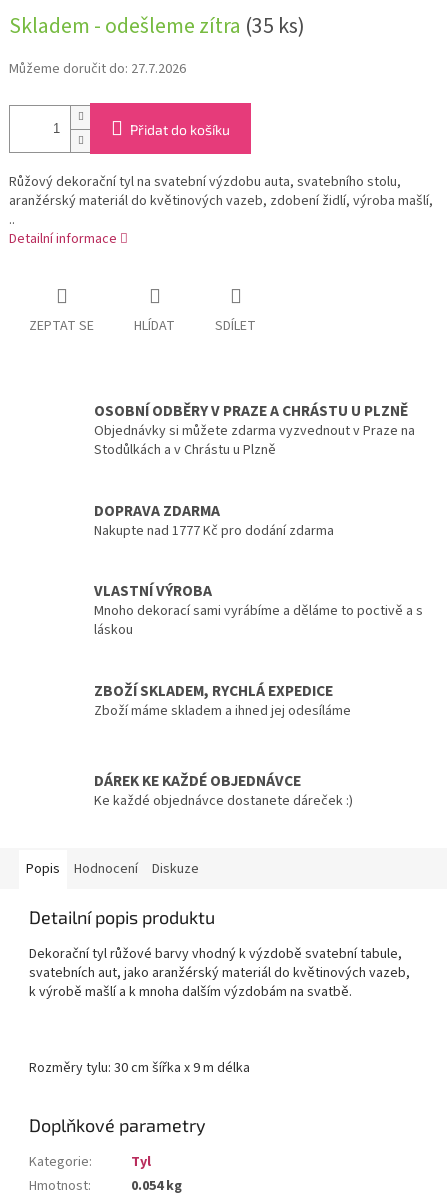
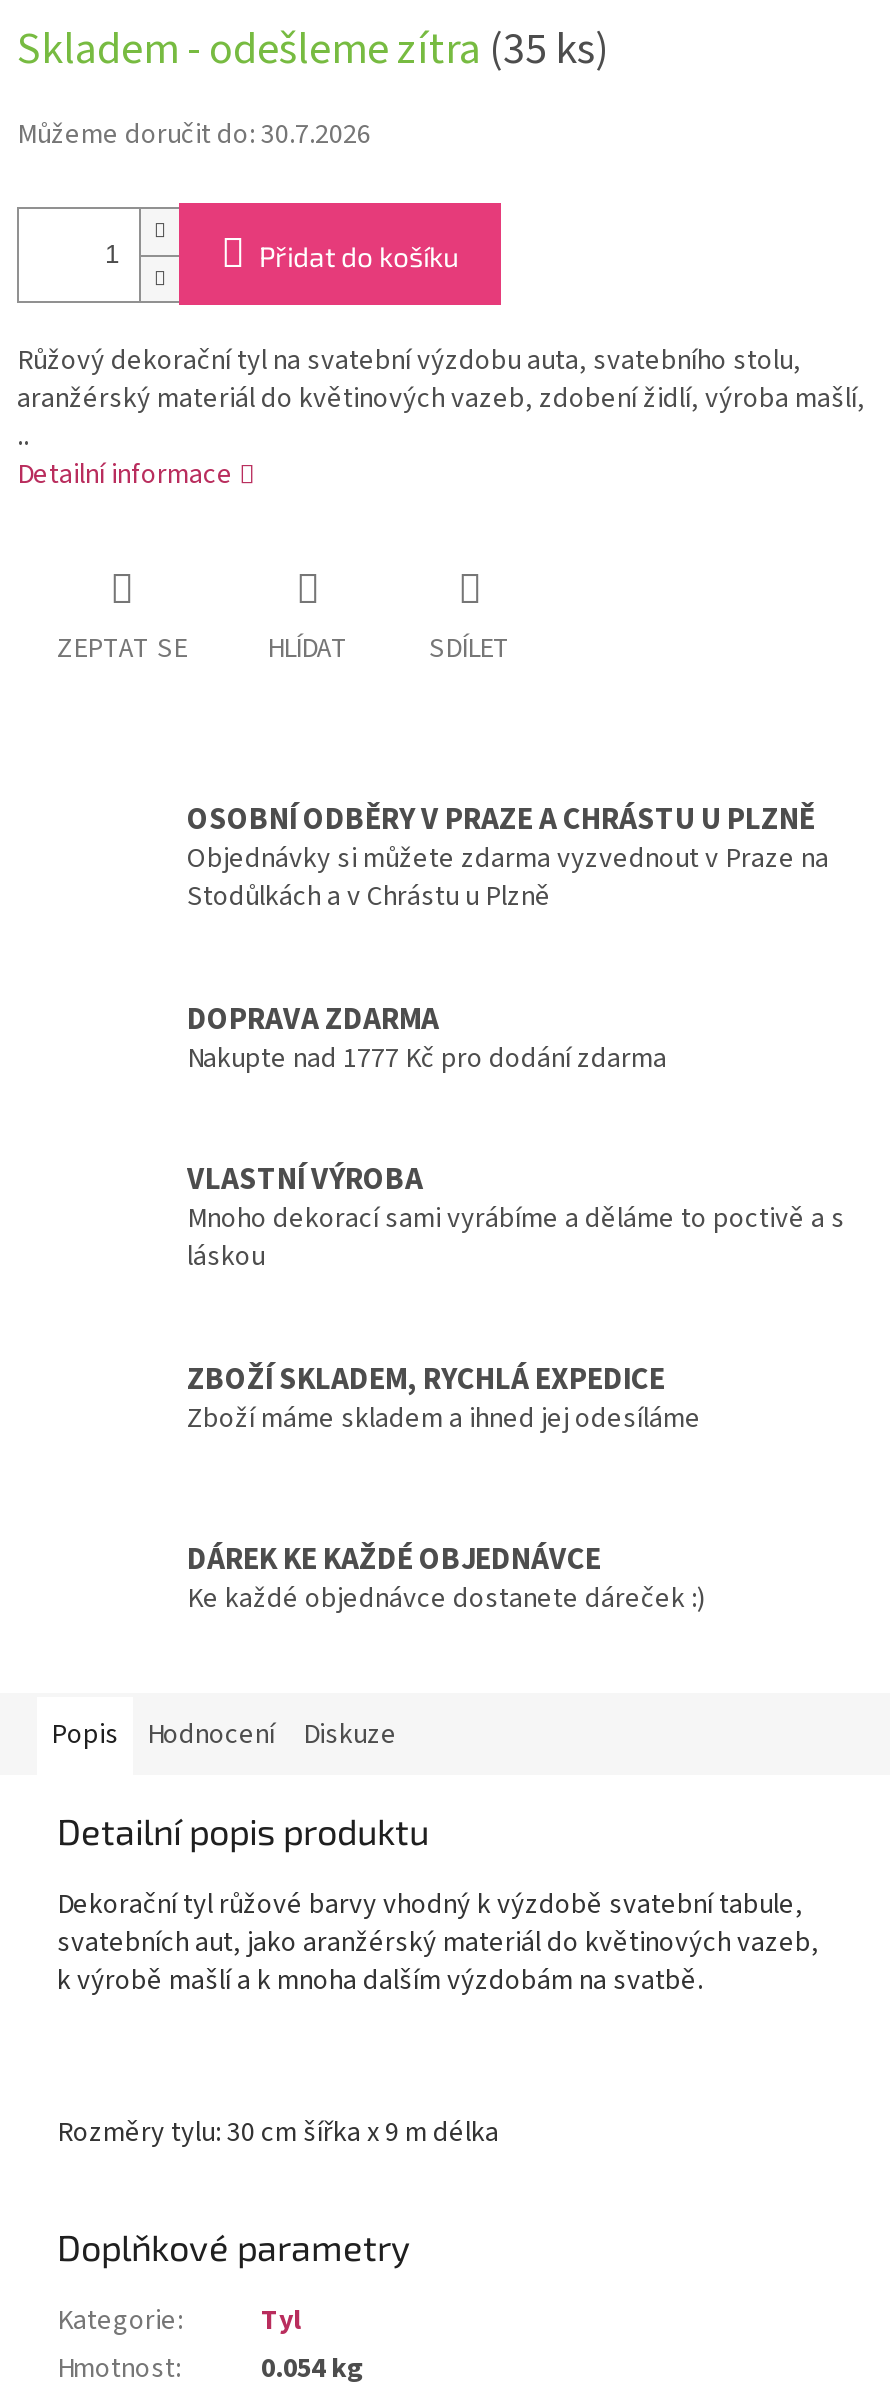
- Můžeme doručit do: 27.7.2026
+ Můžeme doručit do: 30.7.2026
